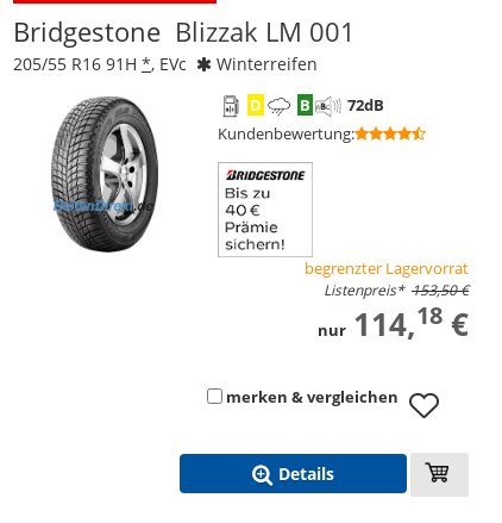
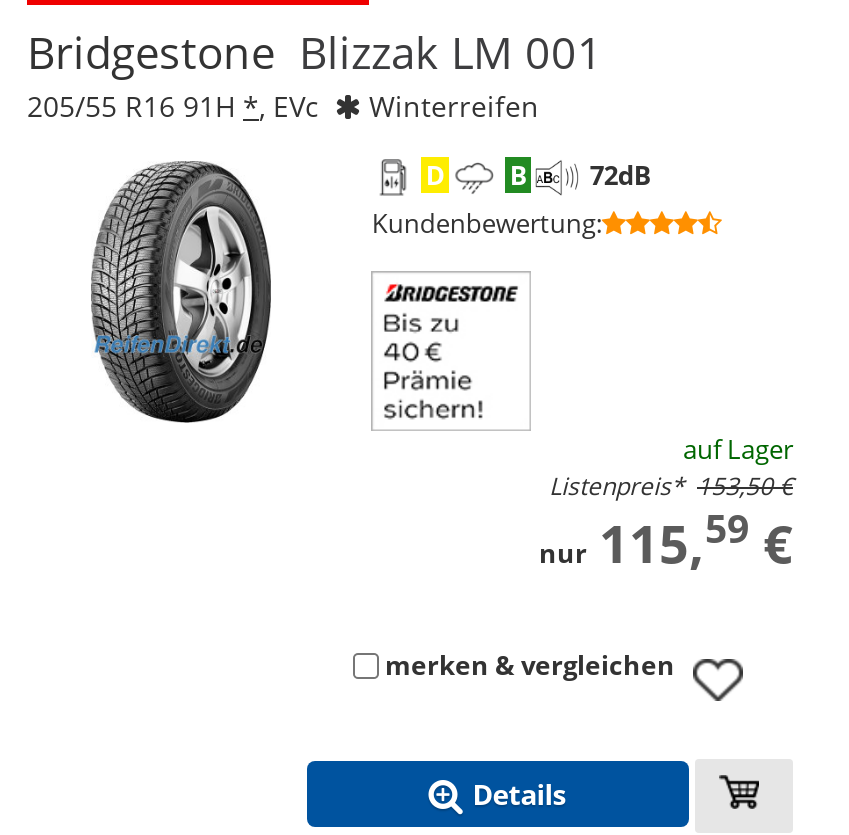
- begrenzter Lagervorrat
+ auf Lager

- nur 114,18 €
+ nur 115,59 €
